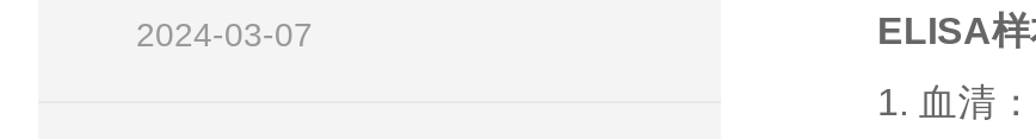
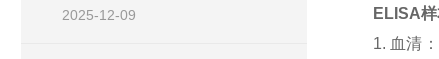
- 2024-03-07
+ 2025-12-09
